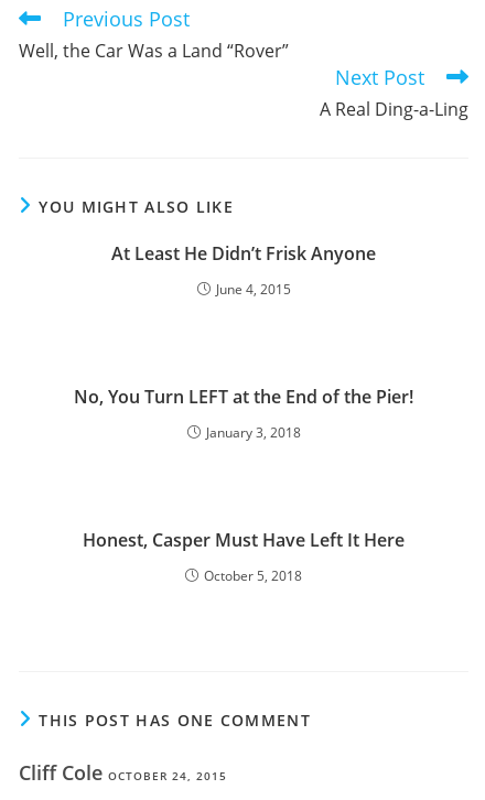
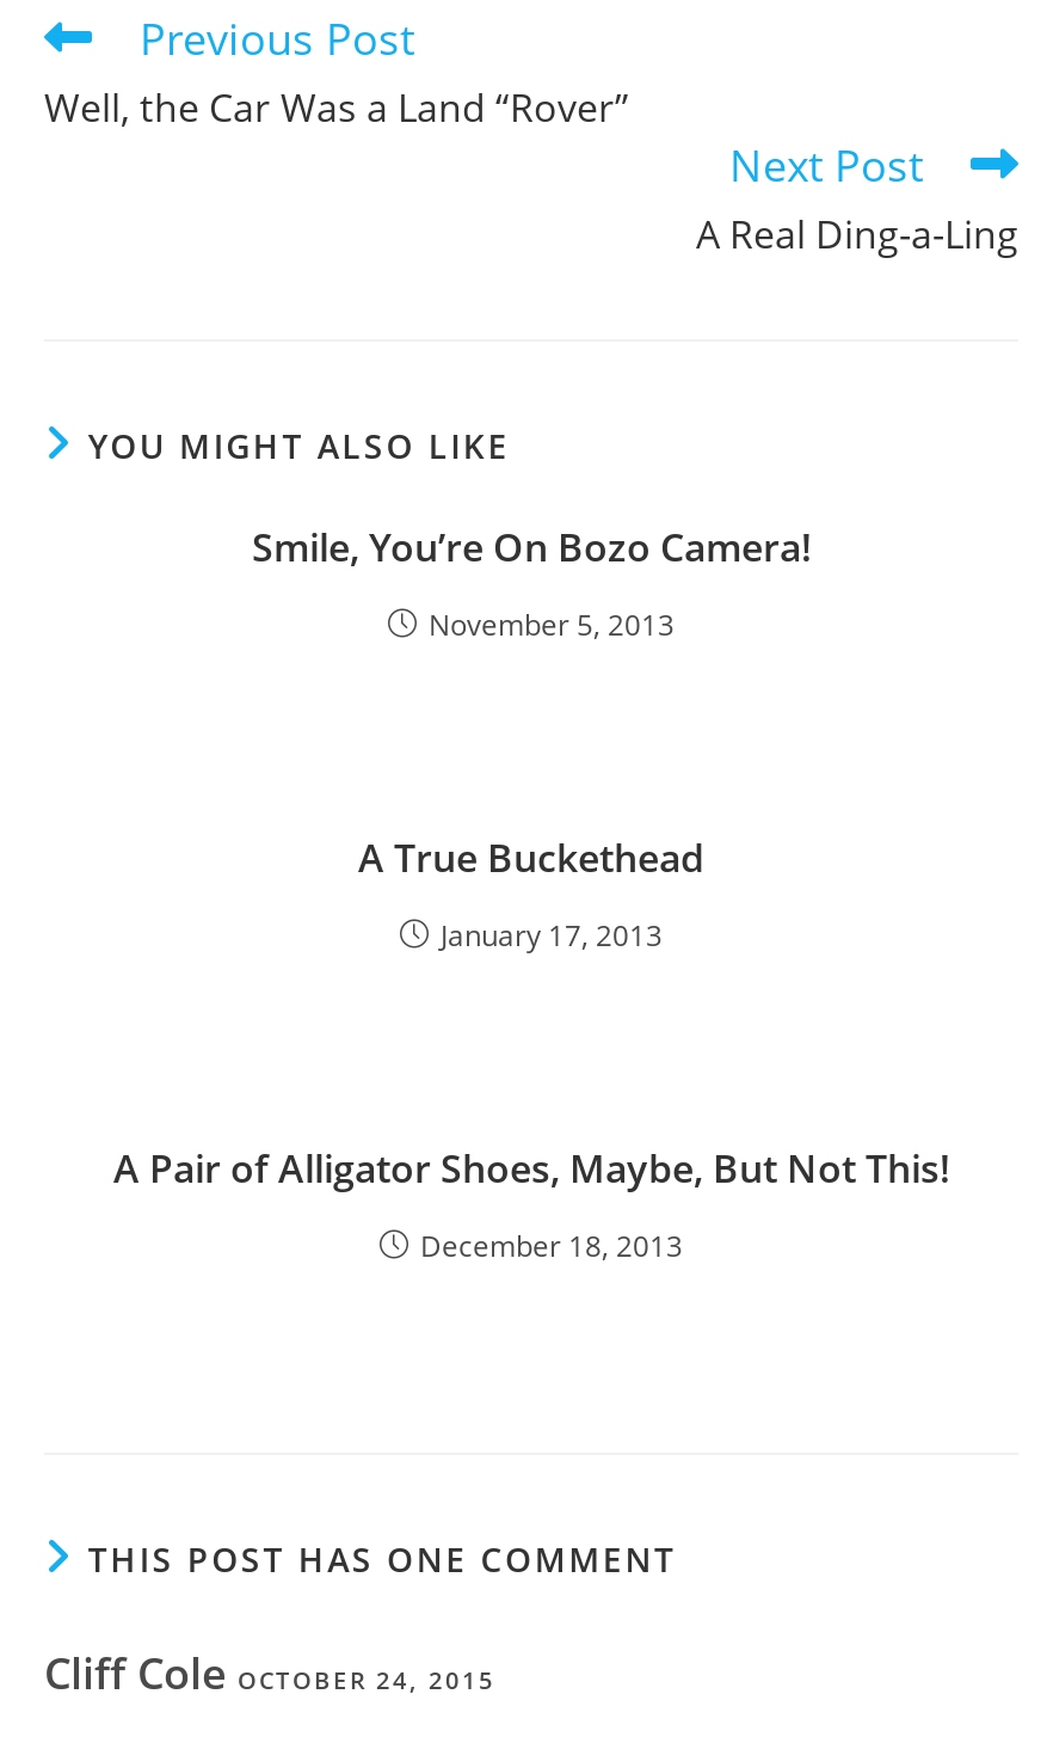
- At Least He Didn’t Frisk Anyone
+ Smile, You’re On Bozo Camera!

- June 4, 2015
+ November 5, 2013

- No, You Turn LEFT at the End of the Pier!
+ A True Buckethead

- January 3, 2018
+ January 17, 2013

- Honest, Casper Must Have Left It Here
+ A Pair of Alligator Shoes, Maybe, But Not This!

- October 5, 2018
+ December 18, 2013
